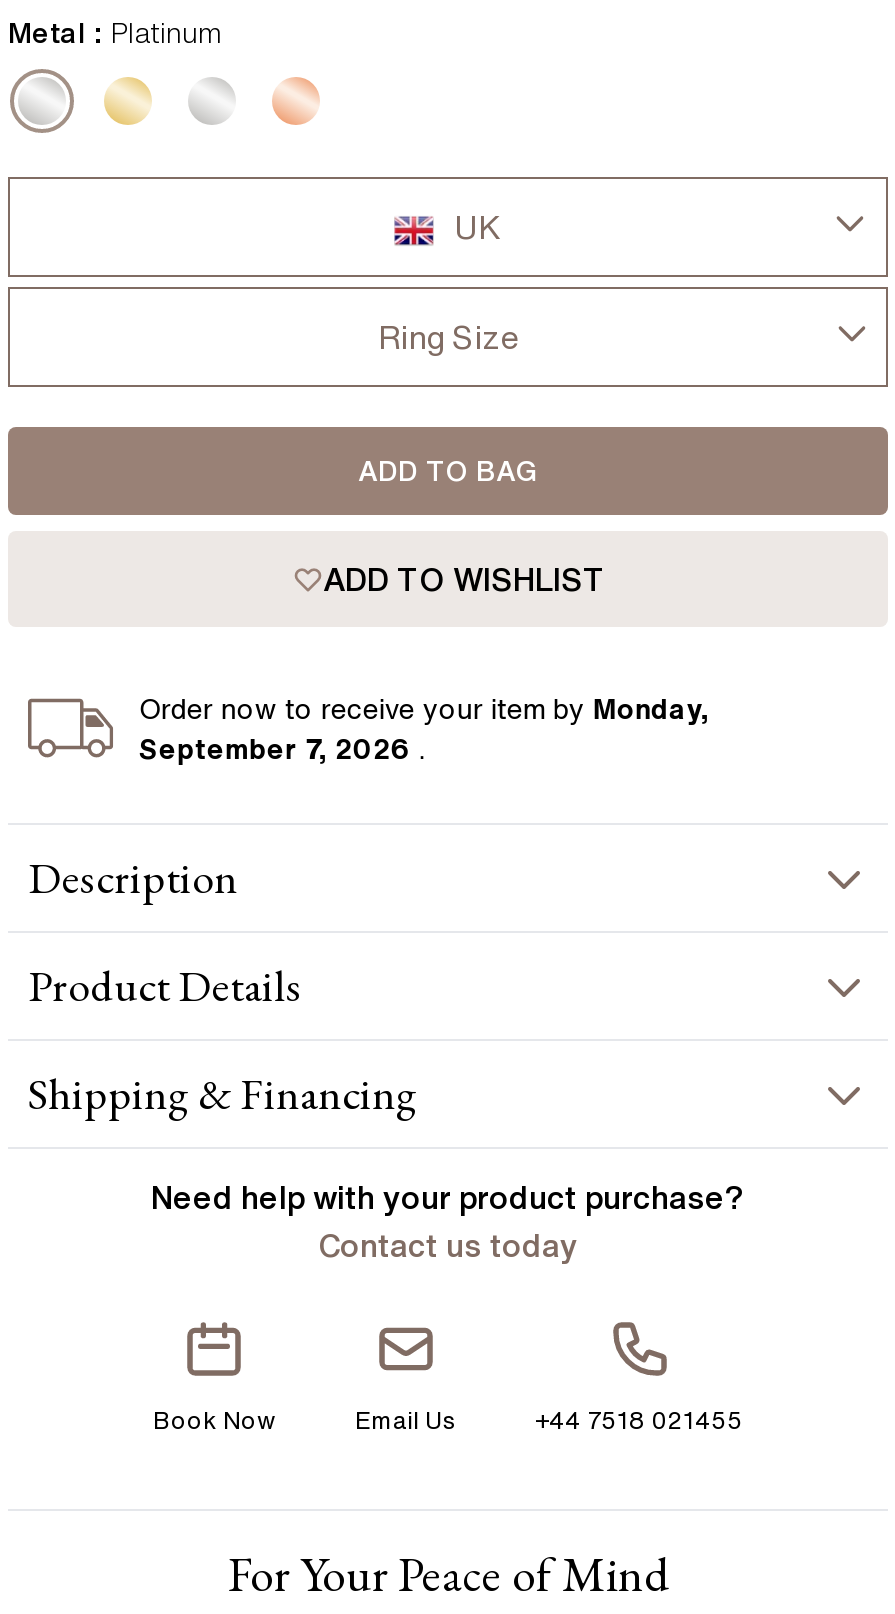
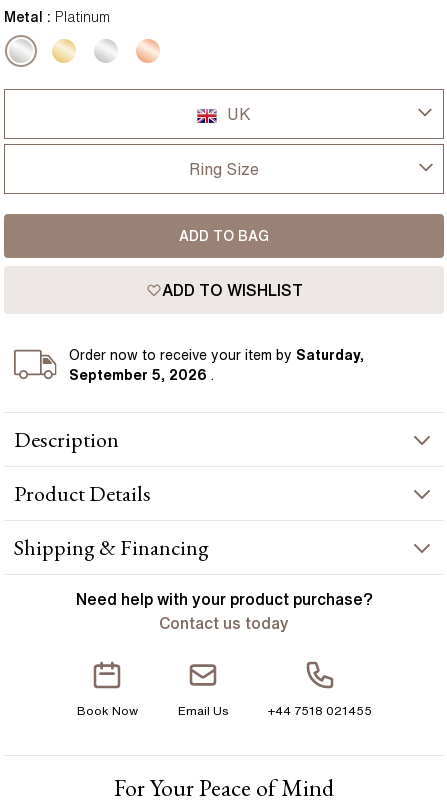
- Order now to receive your item by Monday,
+ Order now to receive your item by Saturday,

- September 7, 2026 .
+ September 5, 2026 .
